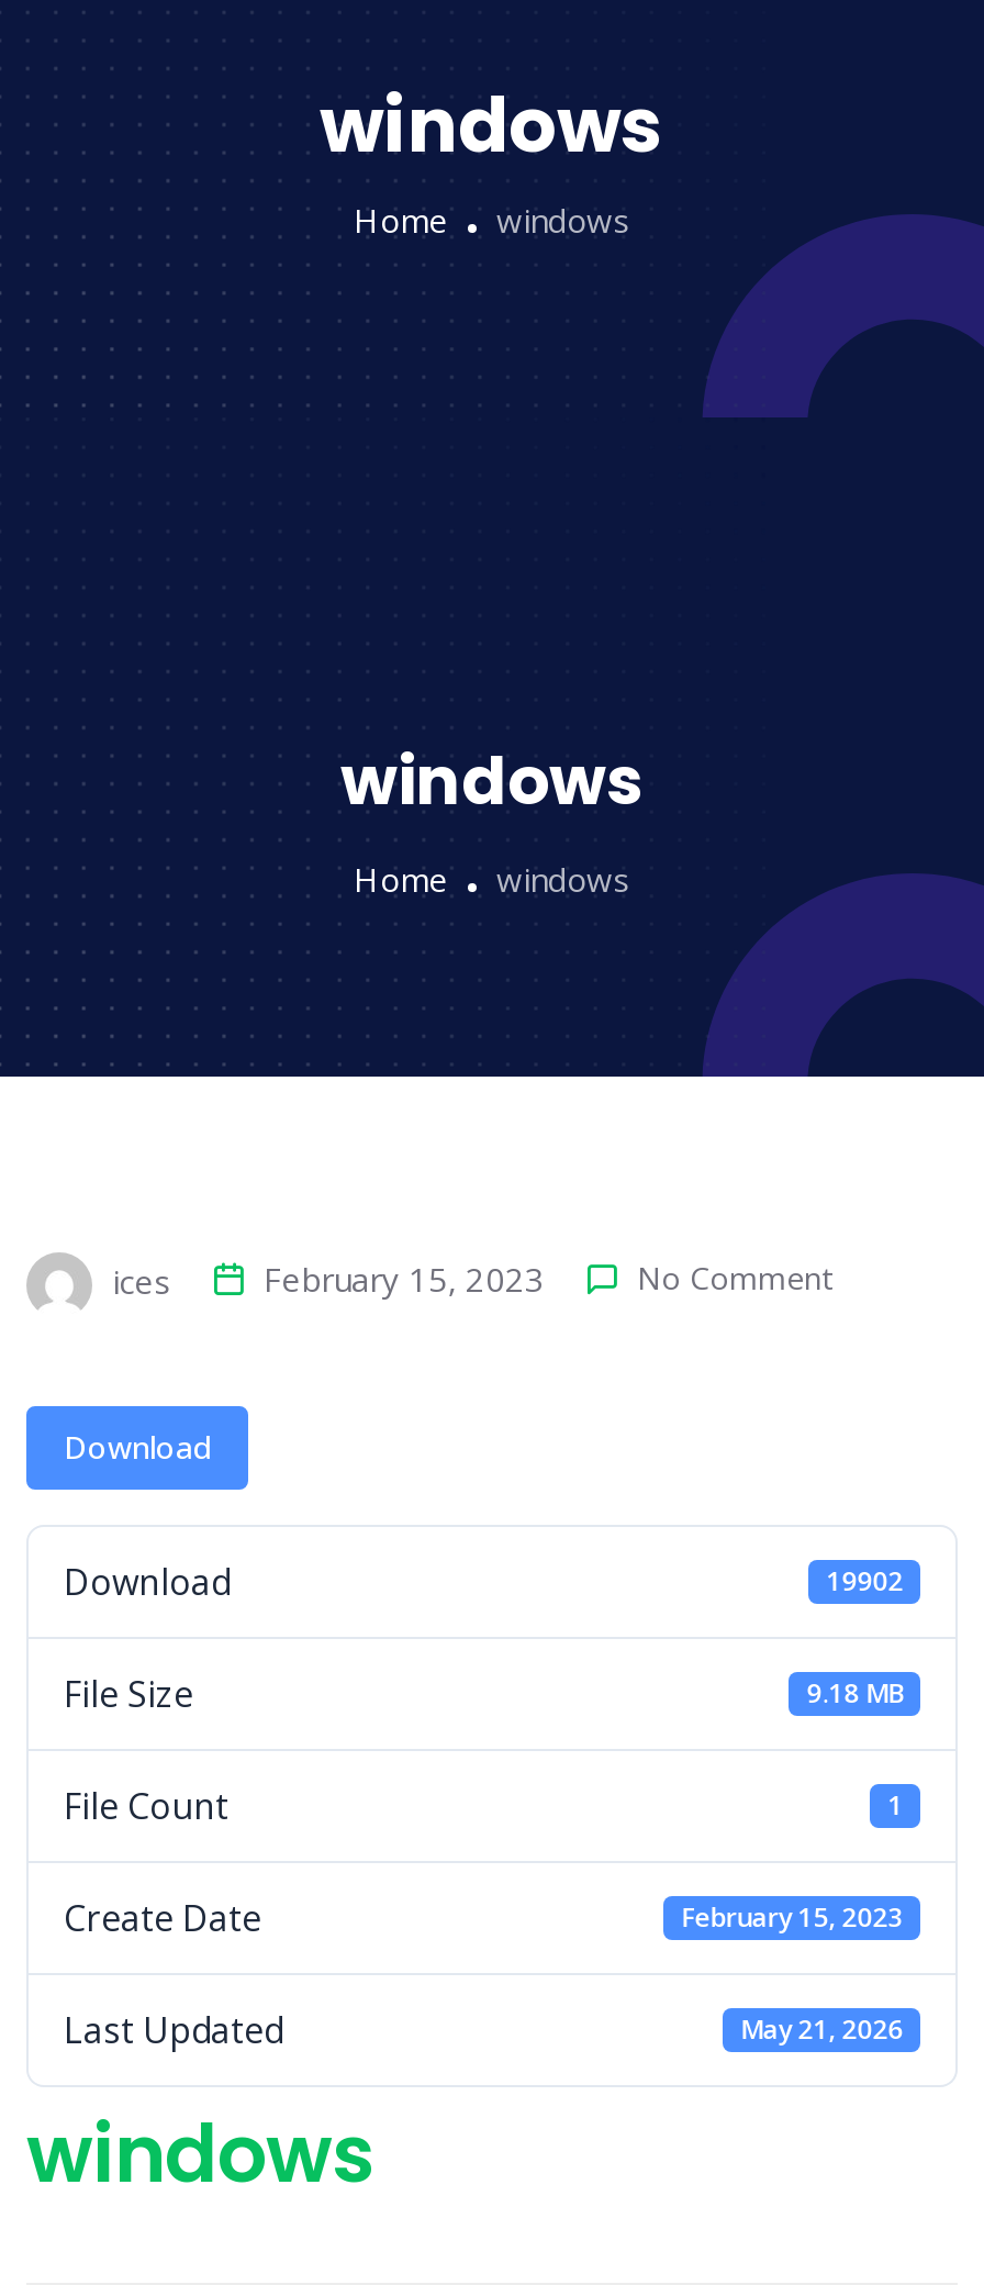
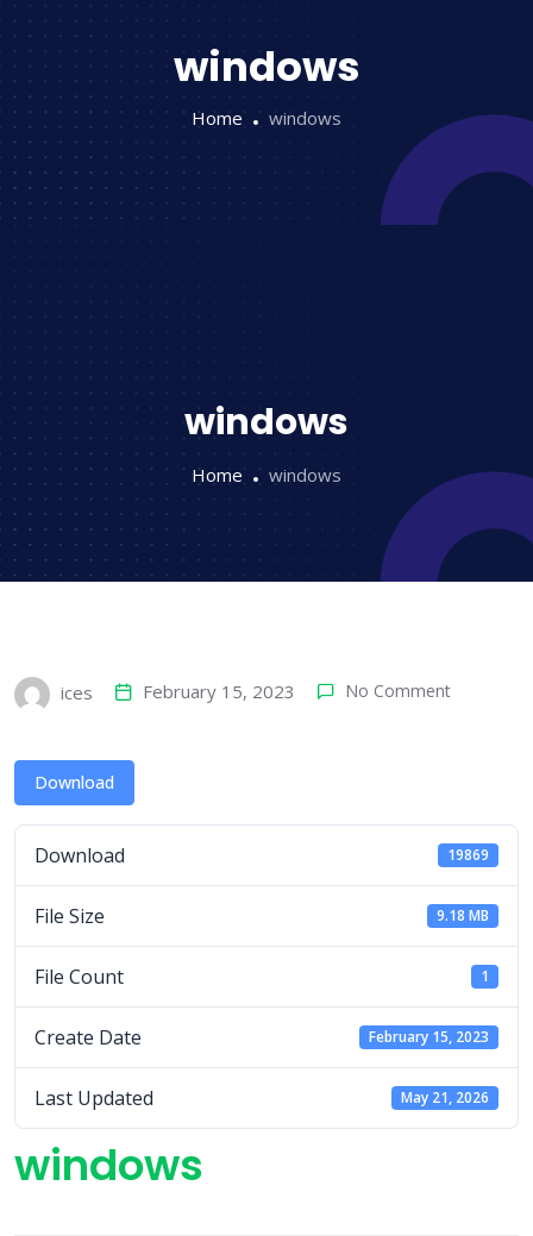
- 19902
+ 19869
